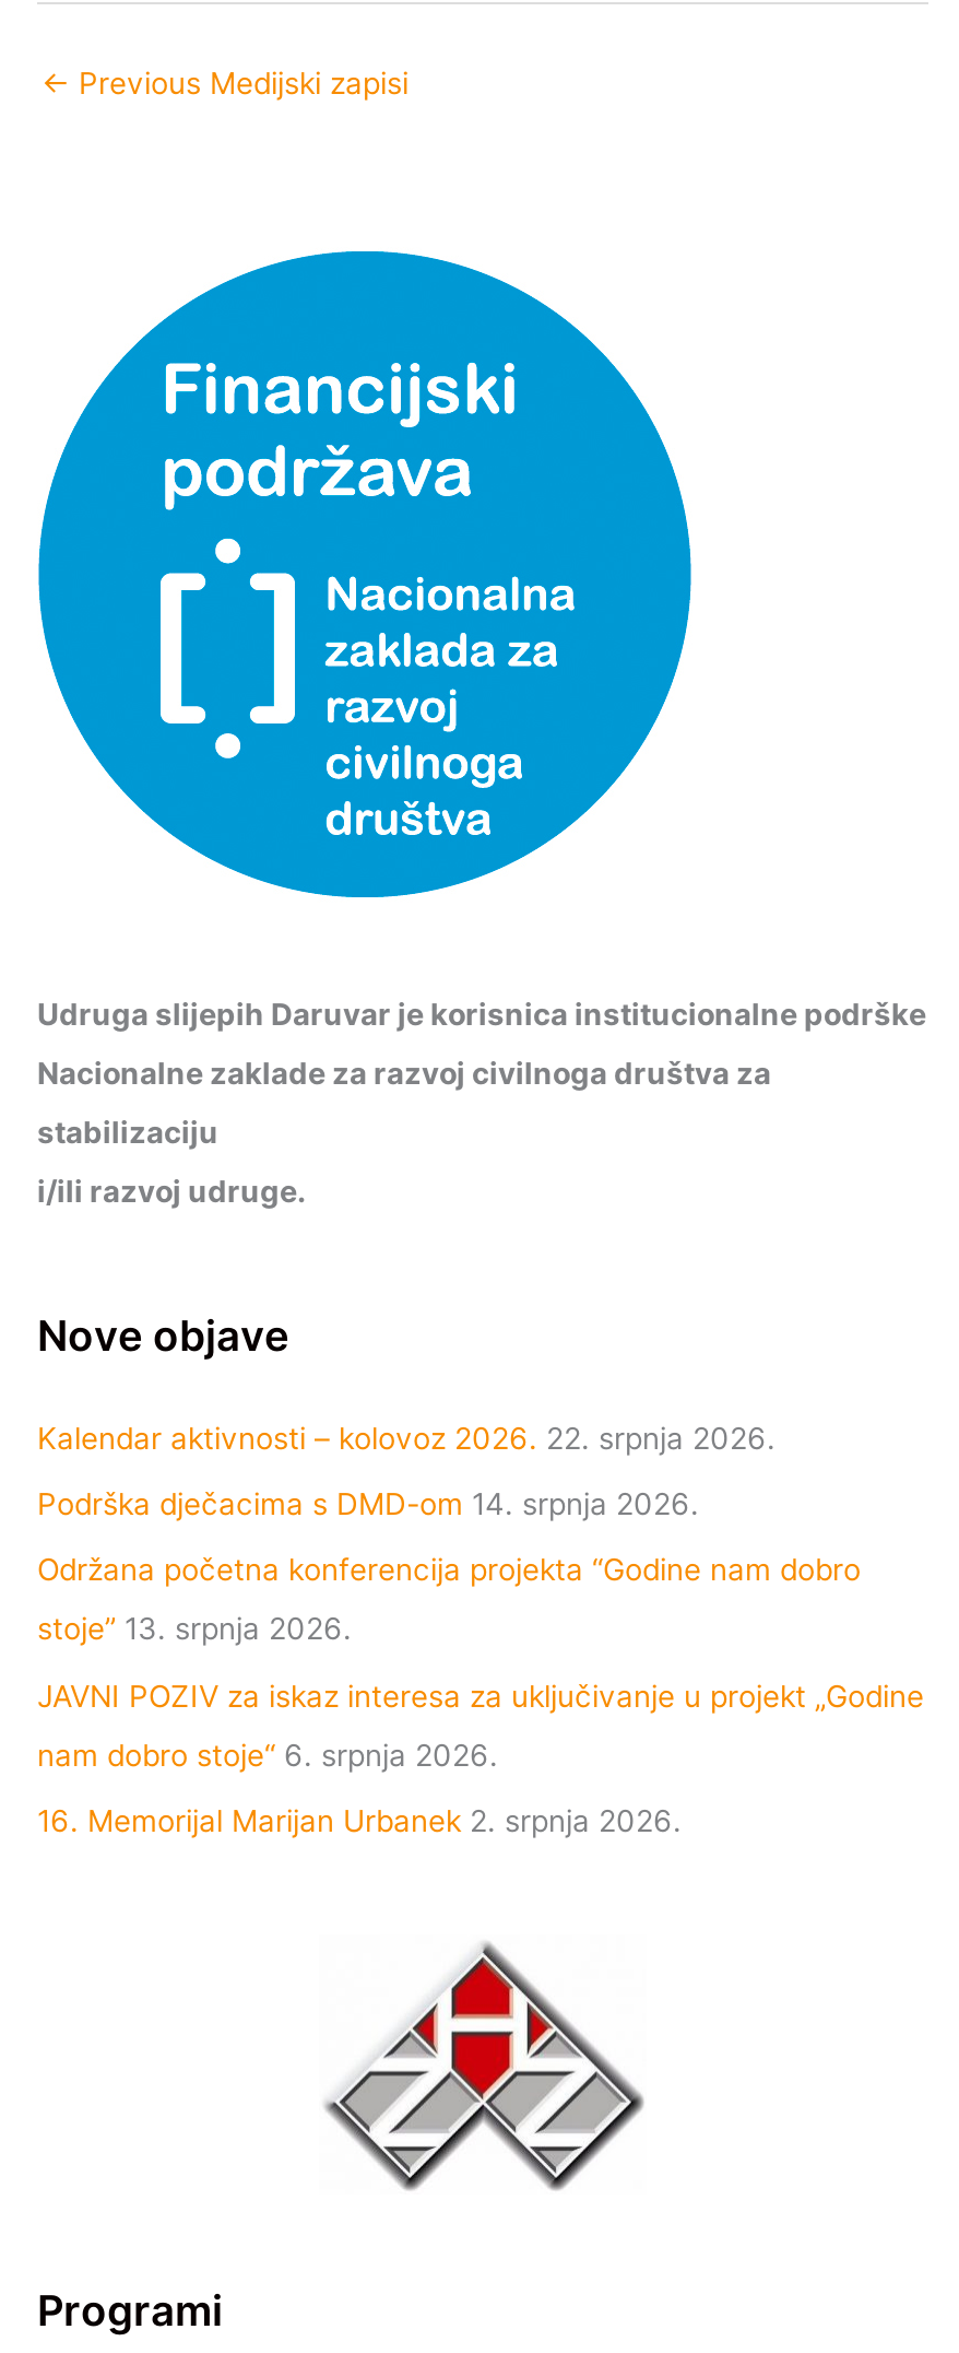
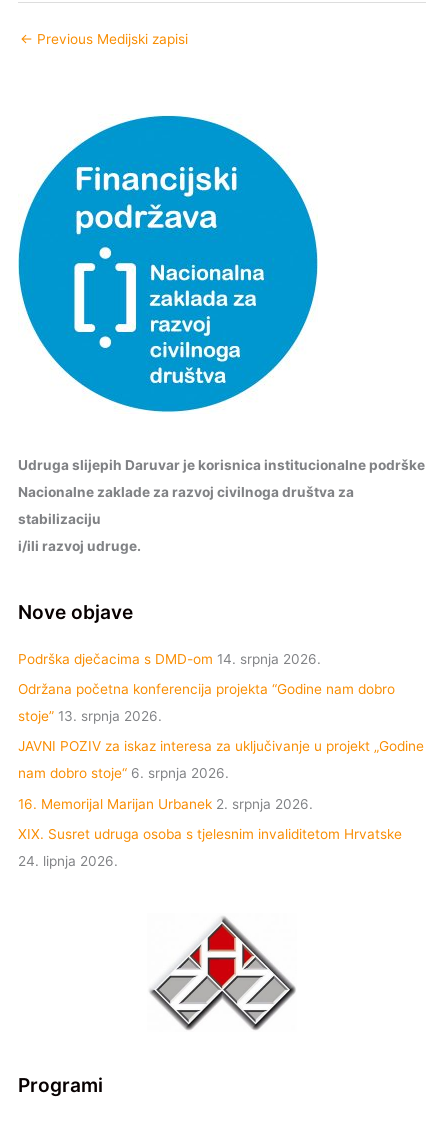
- Kalendar aktivnosti – kolovoz 2026. 22. srpnja 2026.

moved up: Podrška dječacima s DMD-om 14. srpnja 2026. | Održana početna konferencija projekta “Godine nam dobro | stoje” 13. srpnja 2026. | JAVNI POZIV za iskaz interesa za uključivanje u projekt „Godine | nam dobro stoje“ 6. srpnja 2026. | 16. Memorijal Marijan Urbanek 2. srpnja 2026.

+ XIX. Susret udruga osoba s tjelesnim invaliditetom Hrvatske
+ 24. lipnja 2026.
